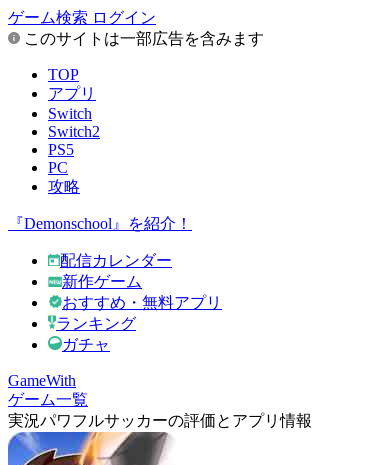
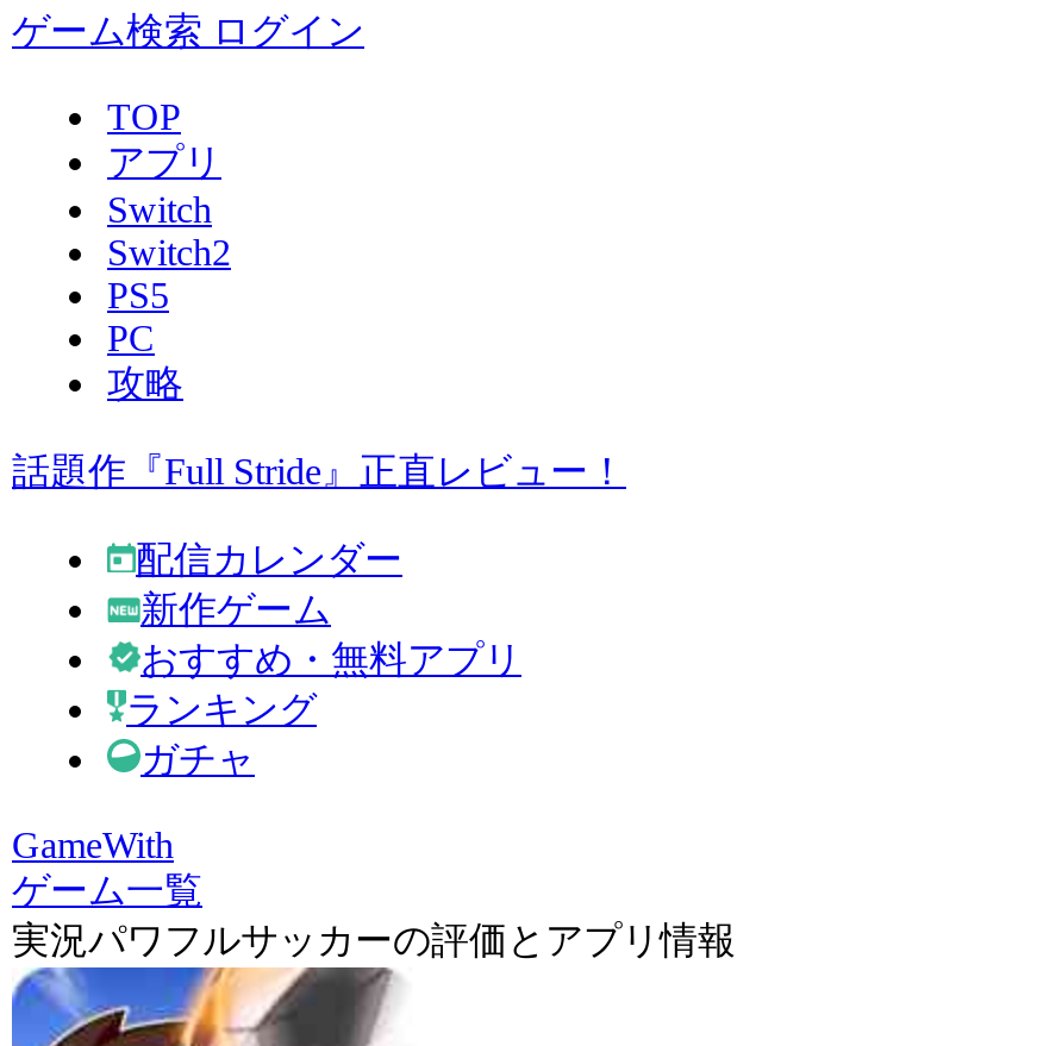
- このサイトは一部広告を含みます

- 『Demonschool』を紹介！
+ 話題作『Full Stride』正直レビュー！
